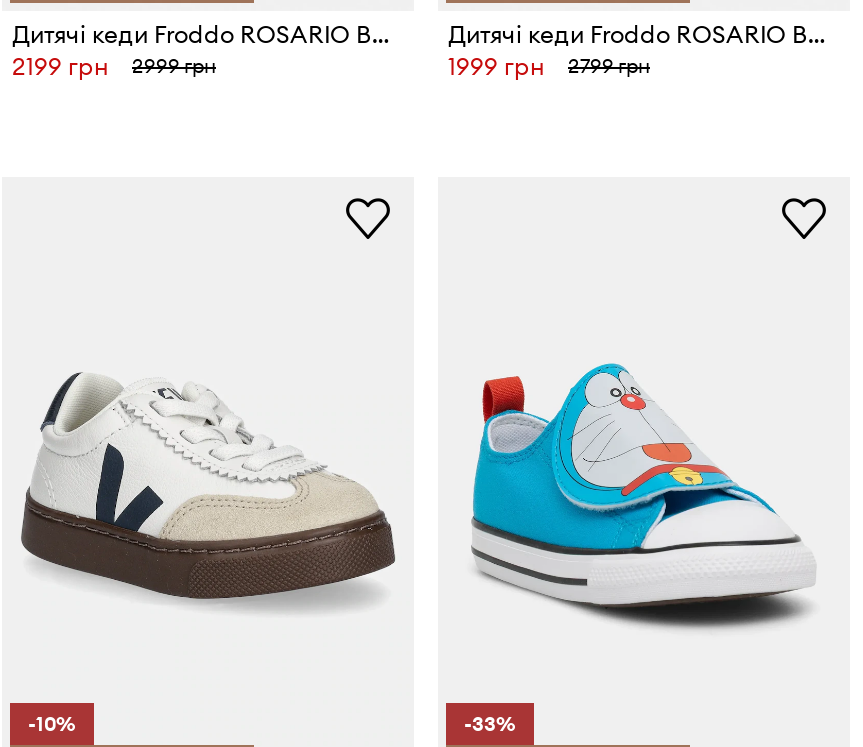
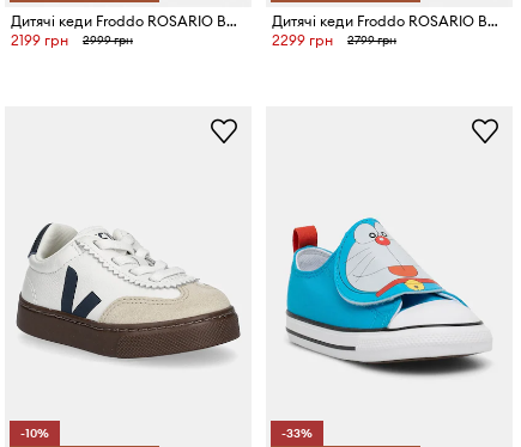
- 1999 грн 2799 грн
+ 2299 грн 2799 грн
